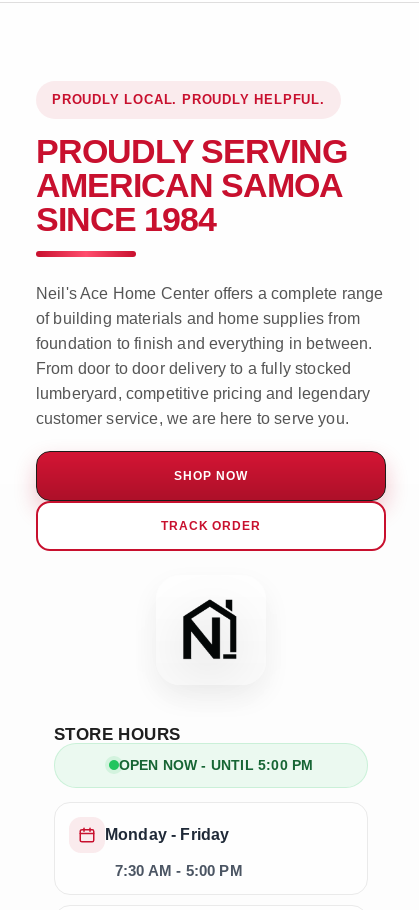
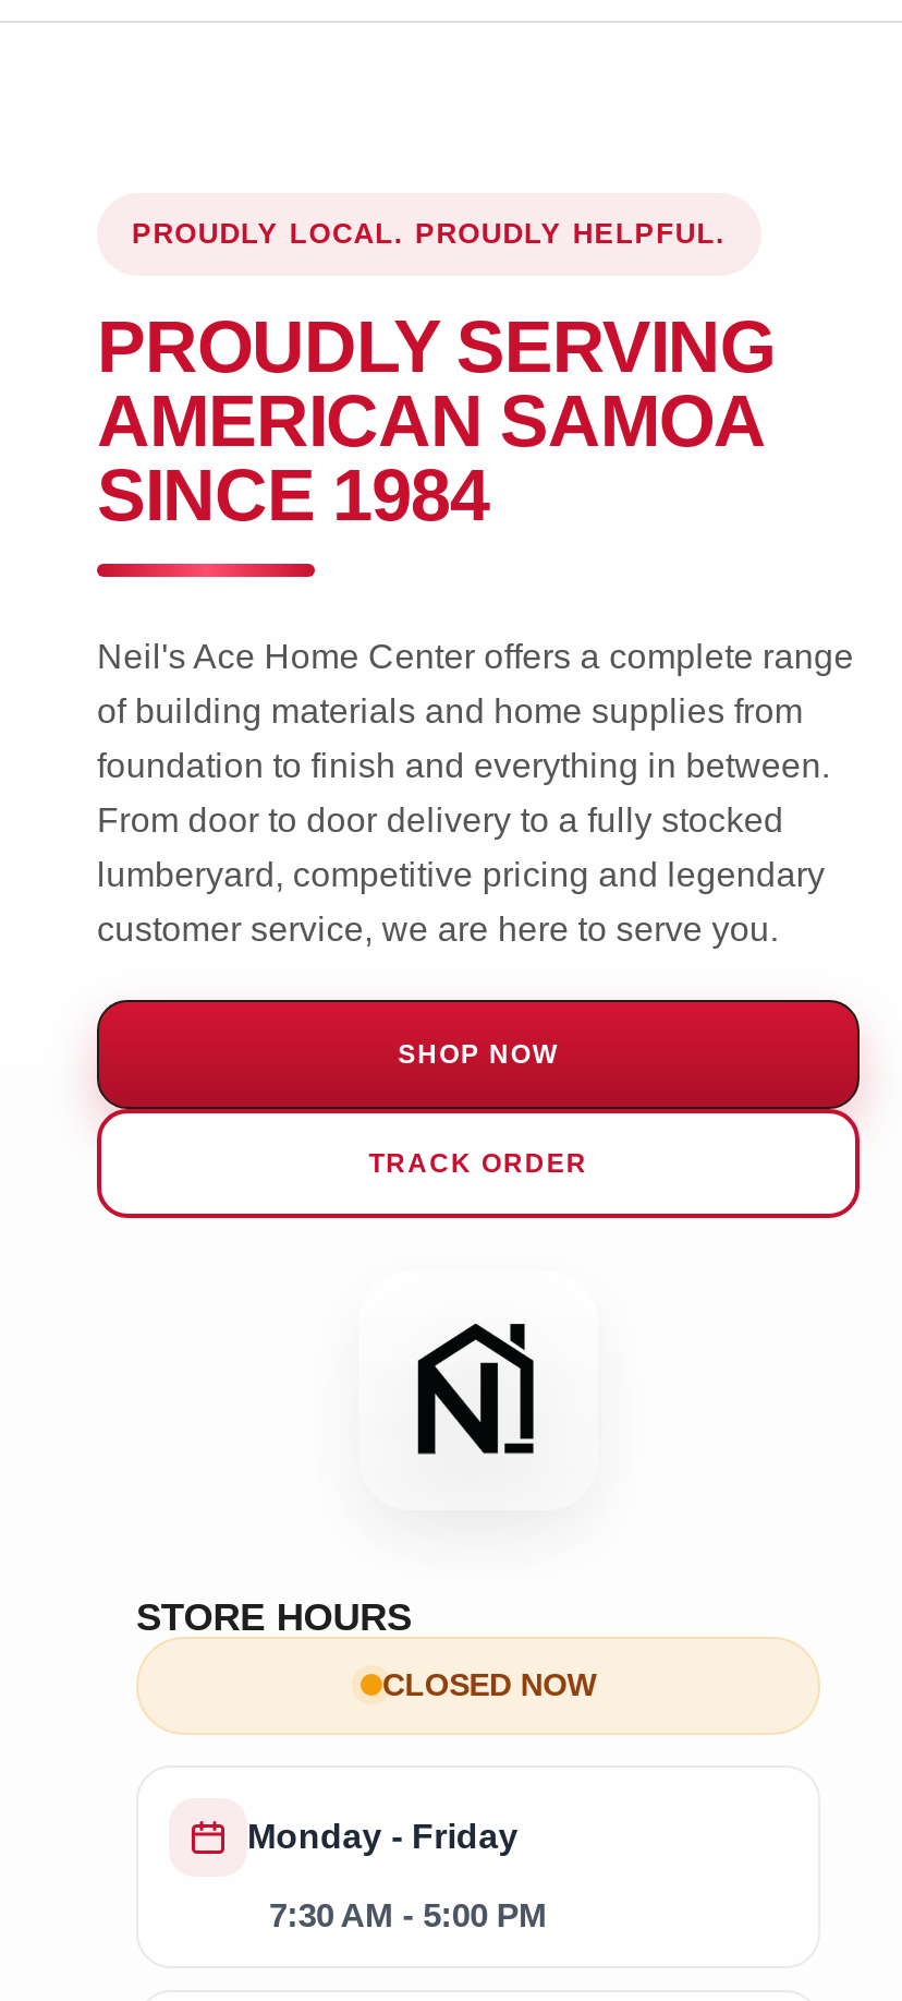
- OPEN NOW - UNTIL 5:00 PM
+ CLOSED NOW
